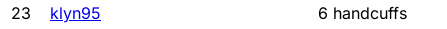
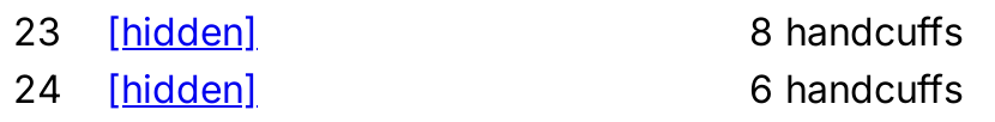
- klyn95
+ [hidden]
+ 8 handcuffs
+ 24
+ [hidden]
